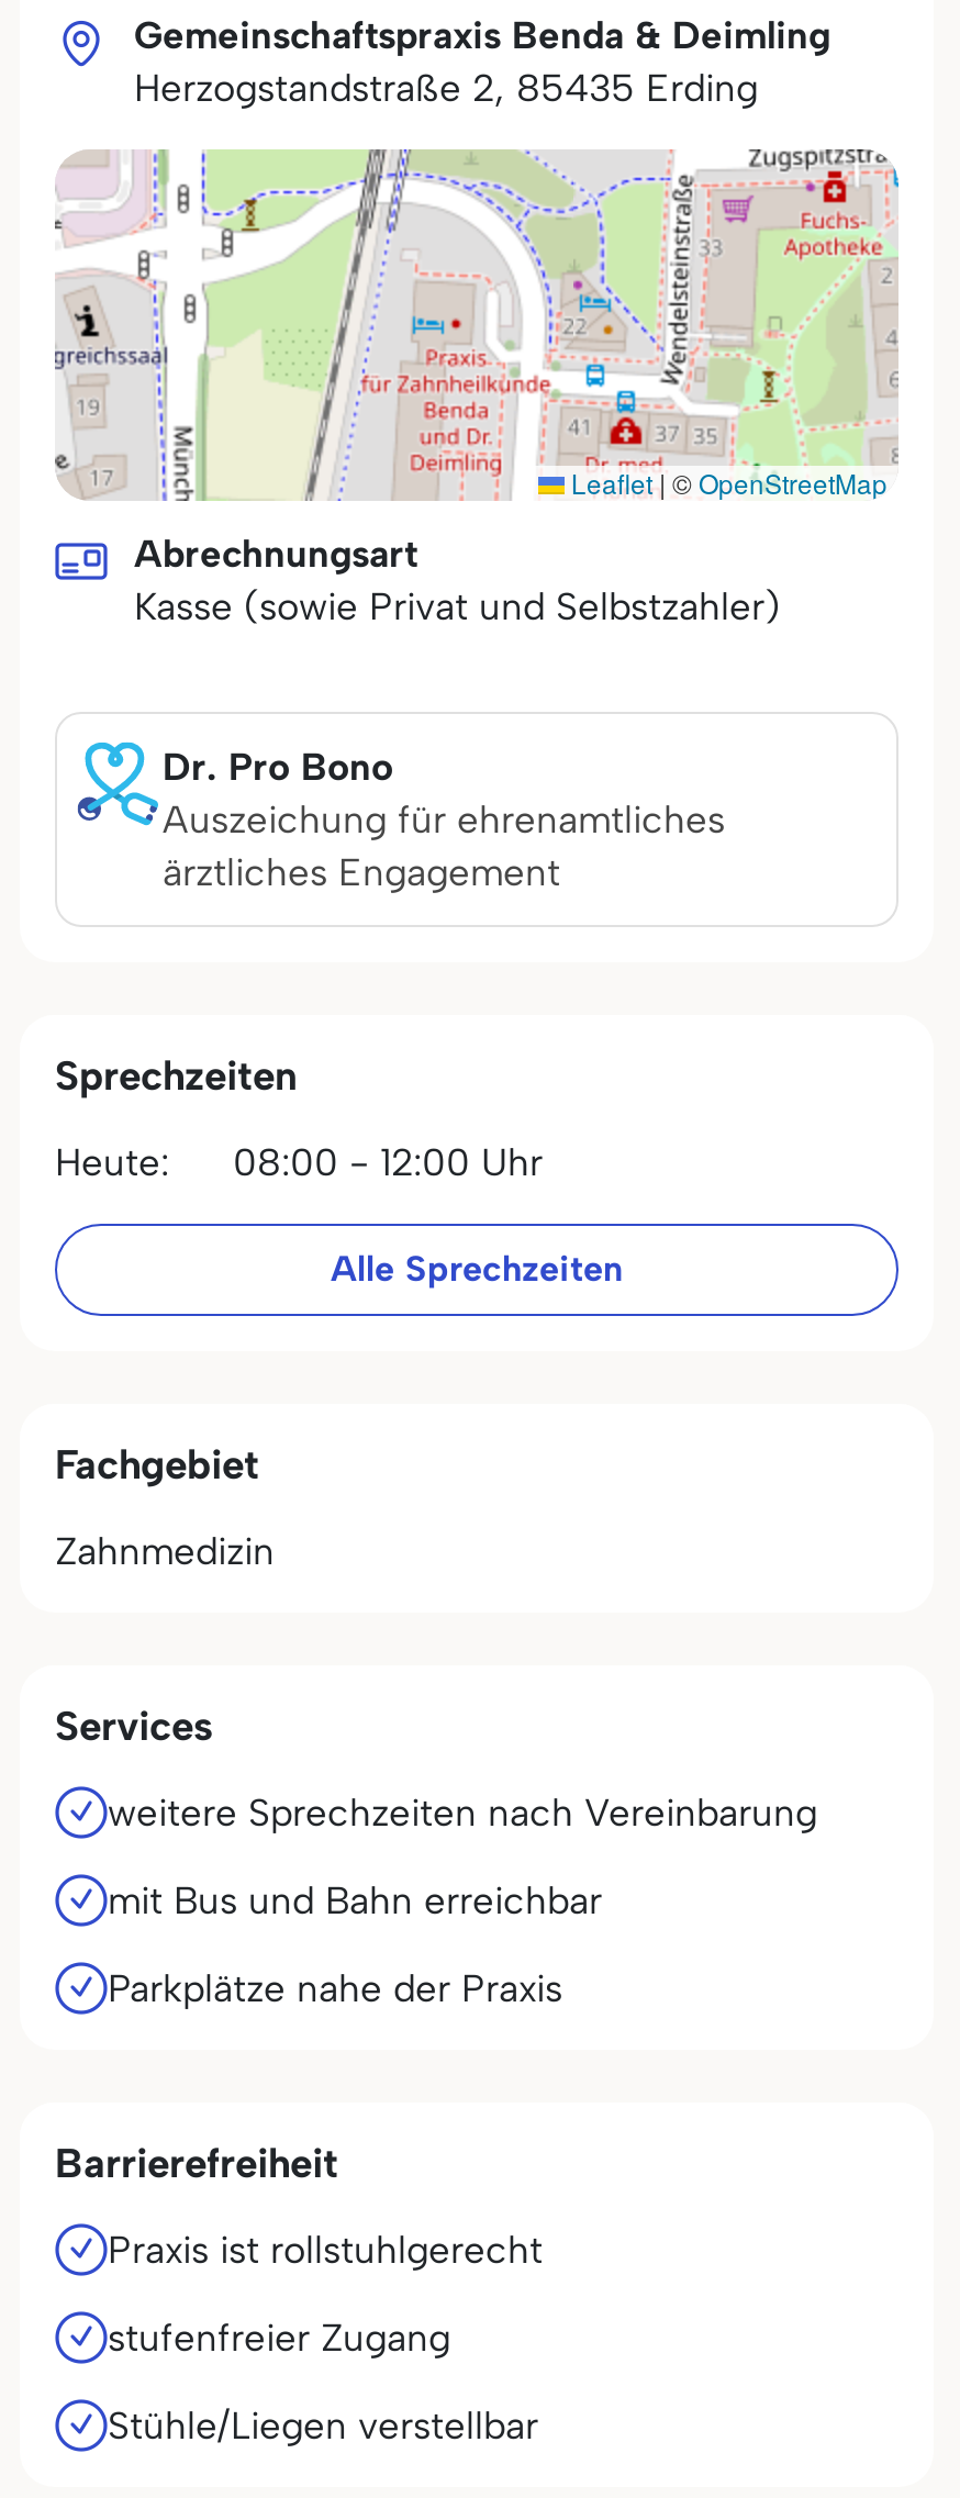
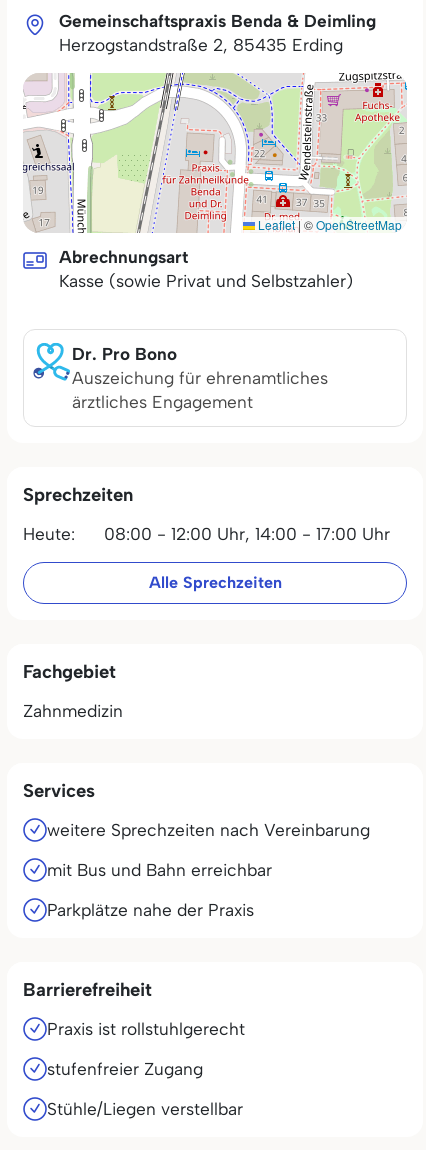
- Heute: 08:00 - 12:00 Uhr
+ Heute: 08:00 - 12:00 Uhr, 14:00 - 17:00 Uhr
